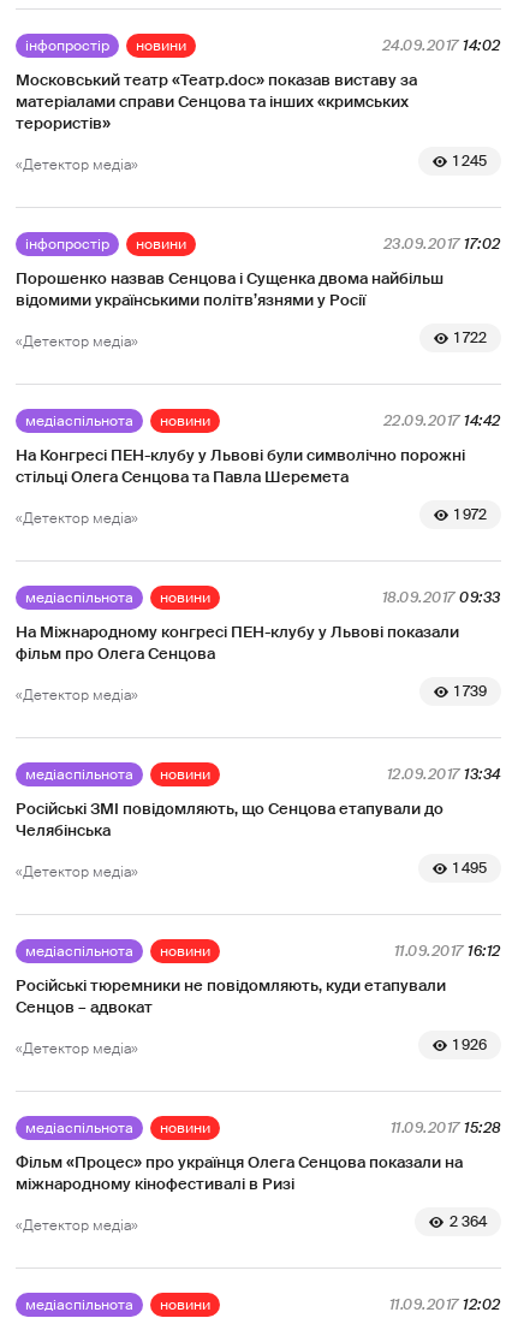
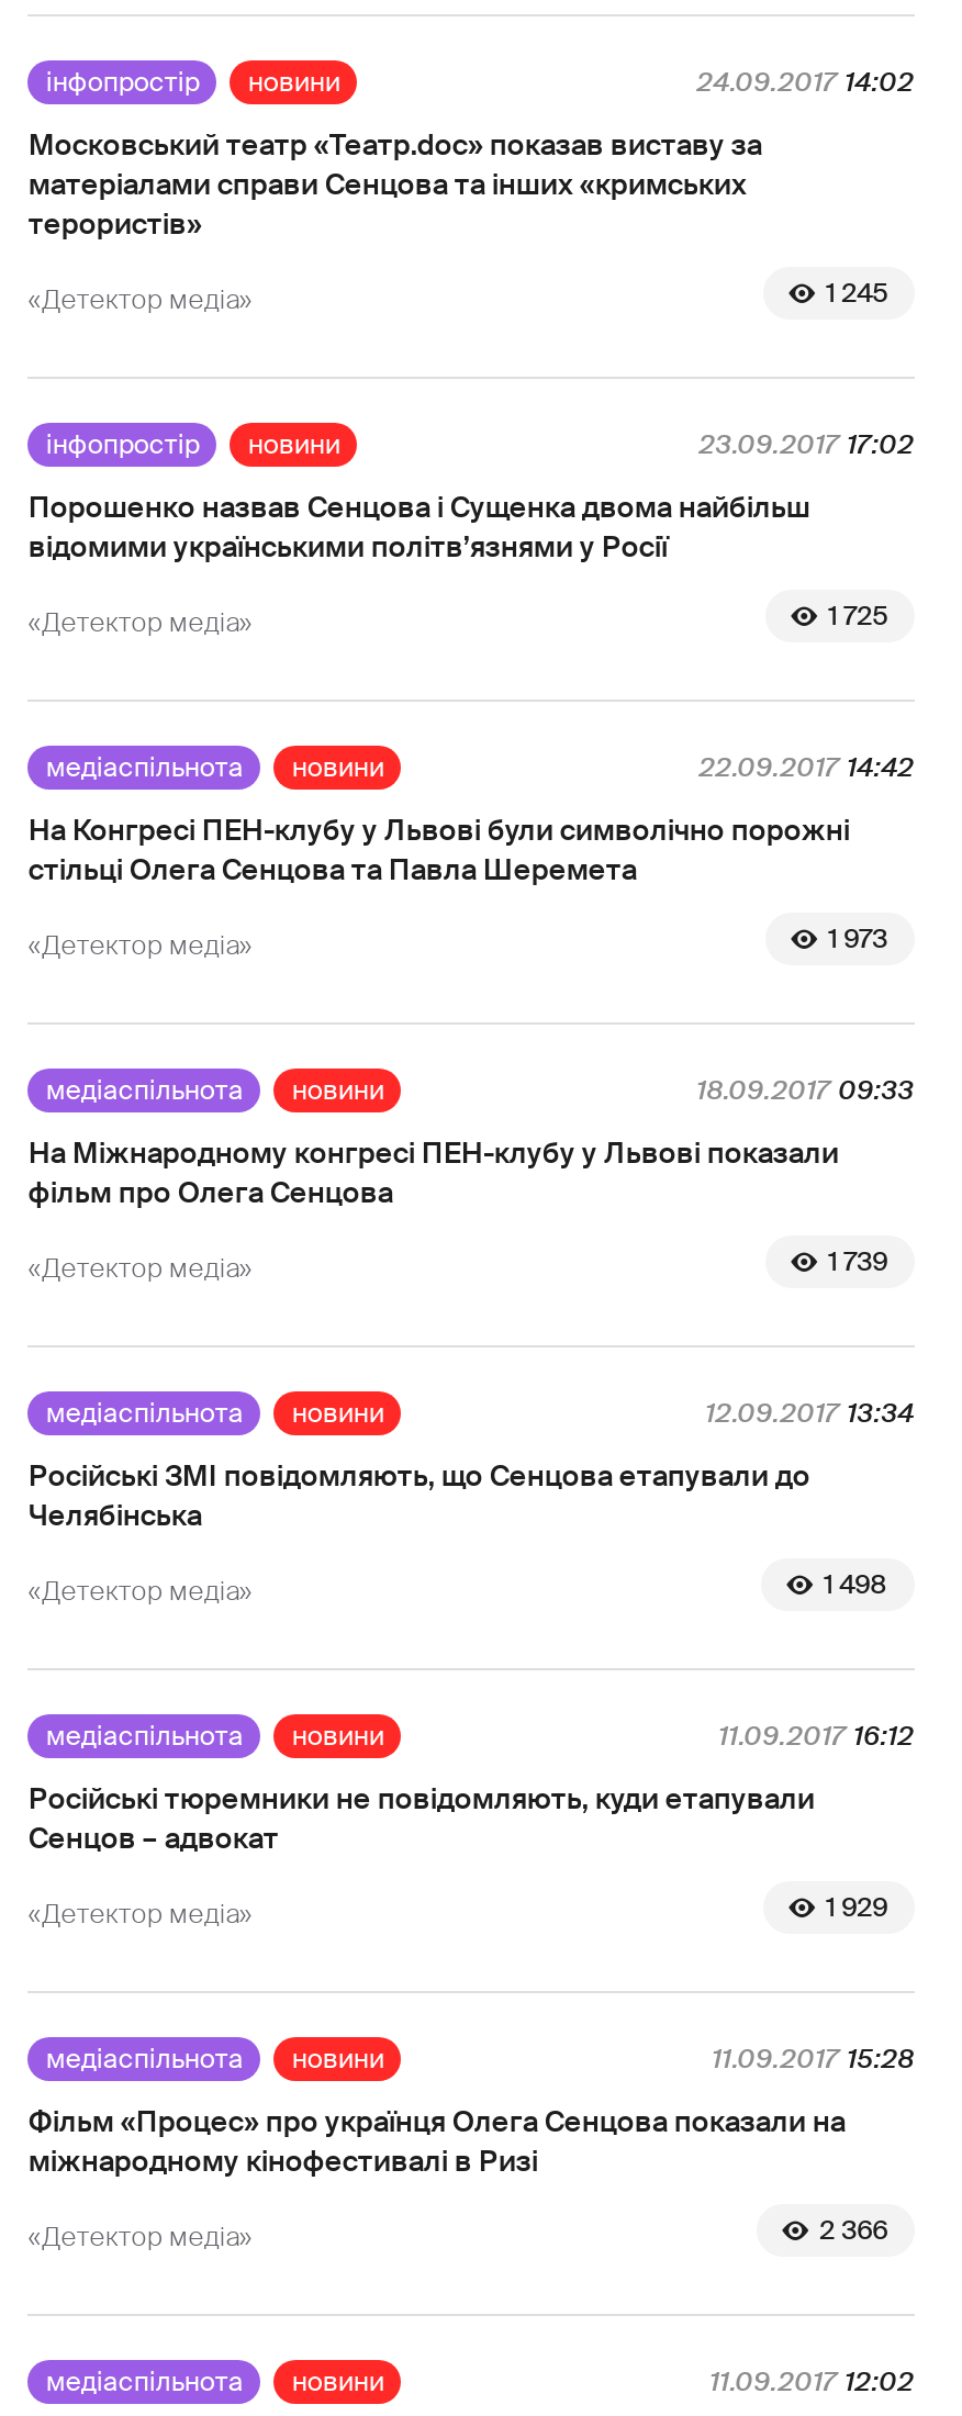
- 1 722
+ 1 725

- 1 972
+ 1 973

- 1 495
+ 1 498

- 1 926
+ 1 929

- 2 364
+ 2 366
